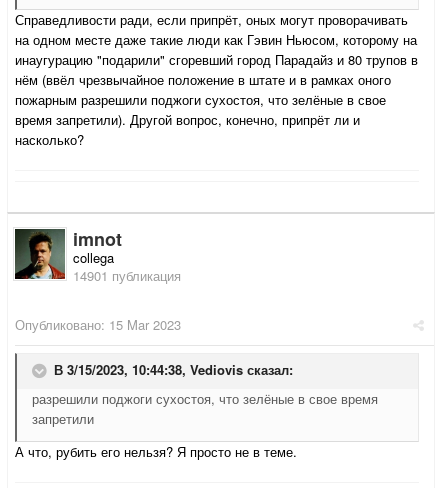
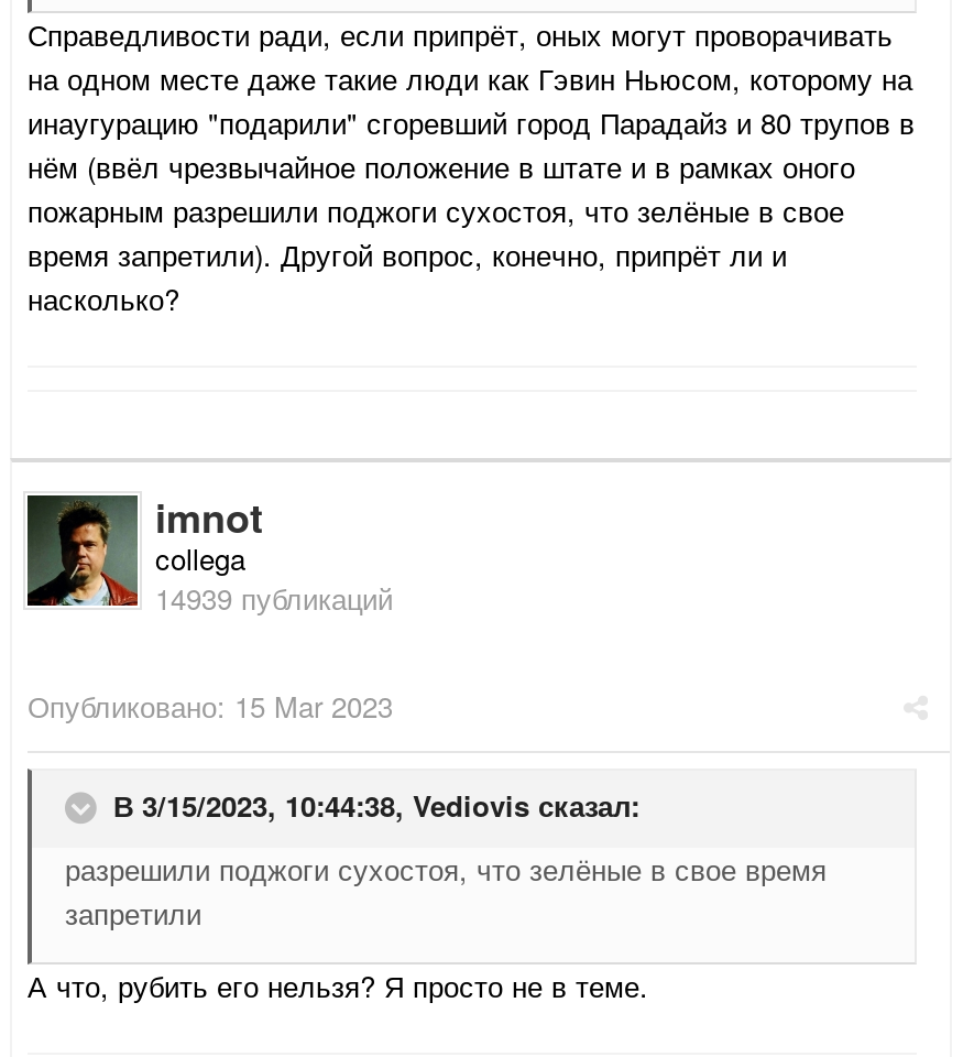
- 14901 публикация
+ 14939 публикаций
